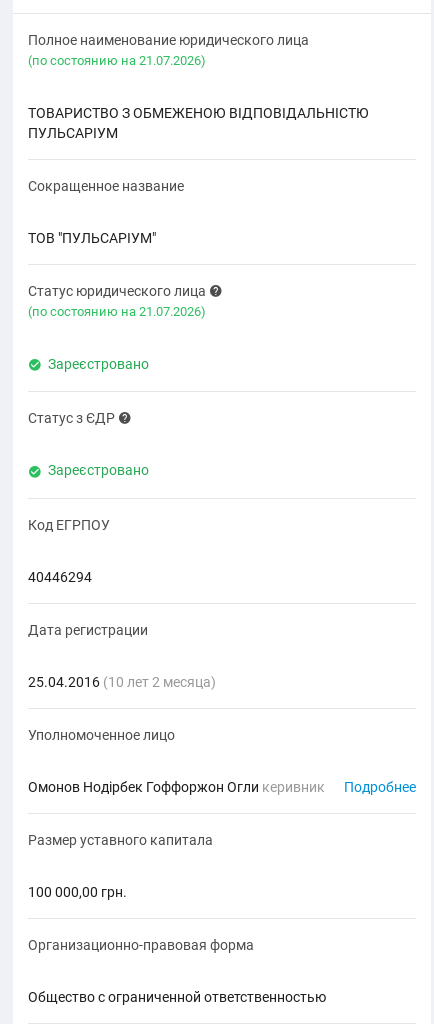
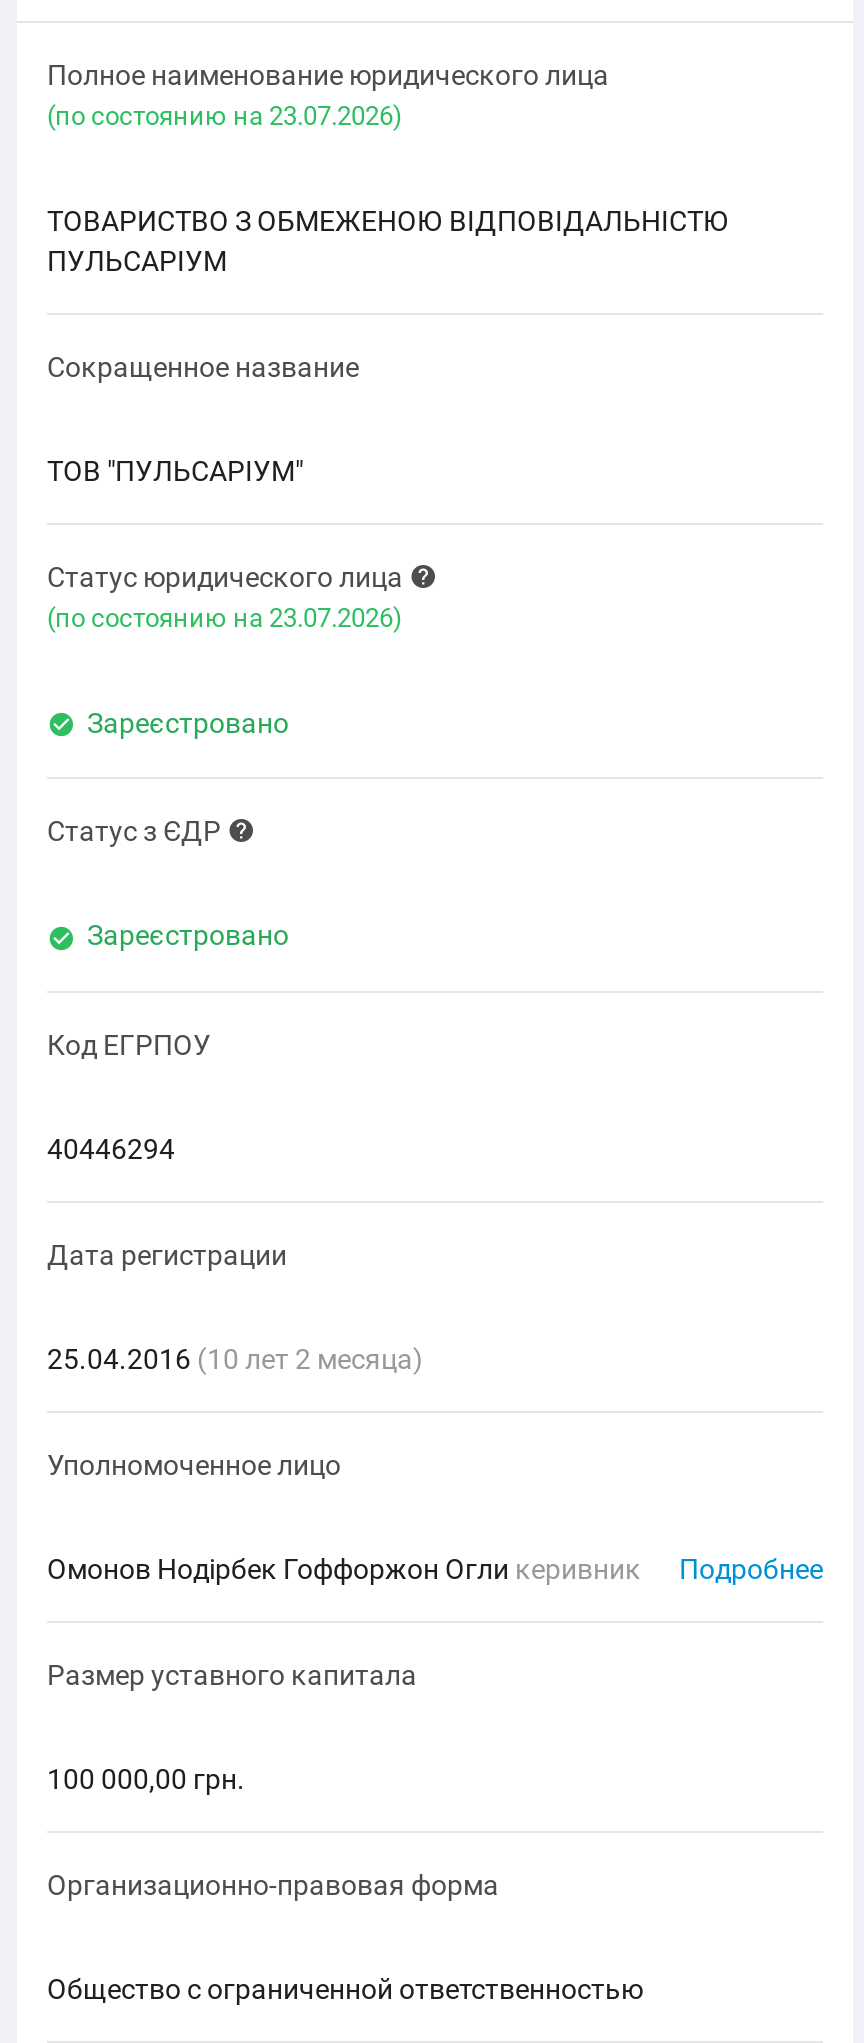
- (по состоянию на 21.07.2026)
+ (по состоянию на 23.07.2026)

- (по состоянию на 21.07.2026)
+ (по состоянию на 23.07.2026)
